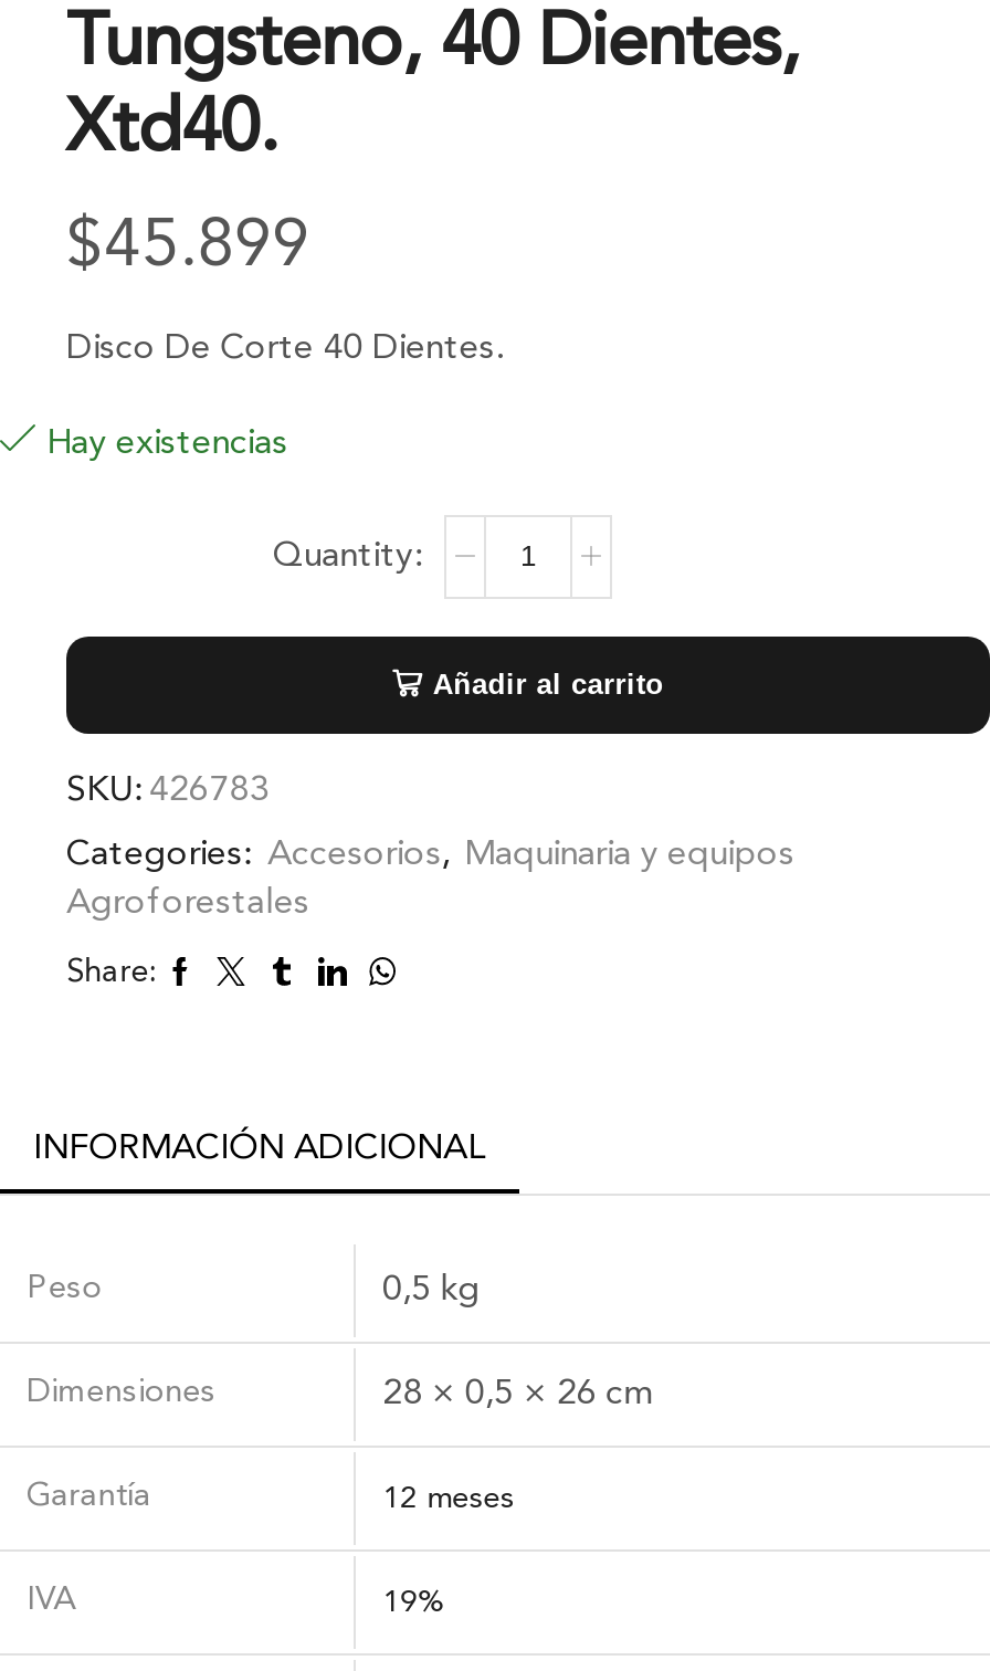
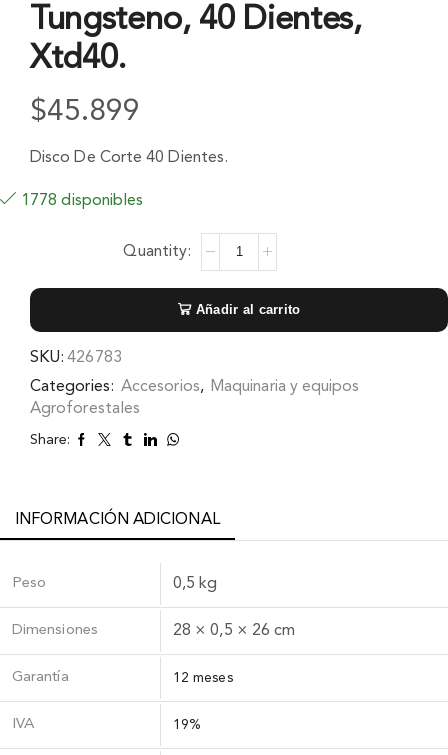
- Hay existencias
+ 1778 disponibles
